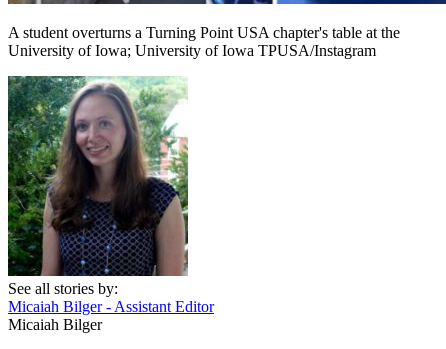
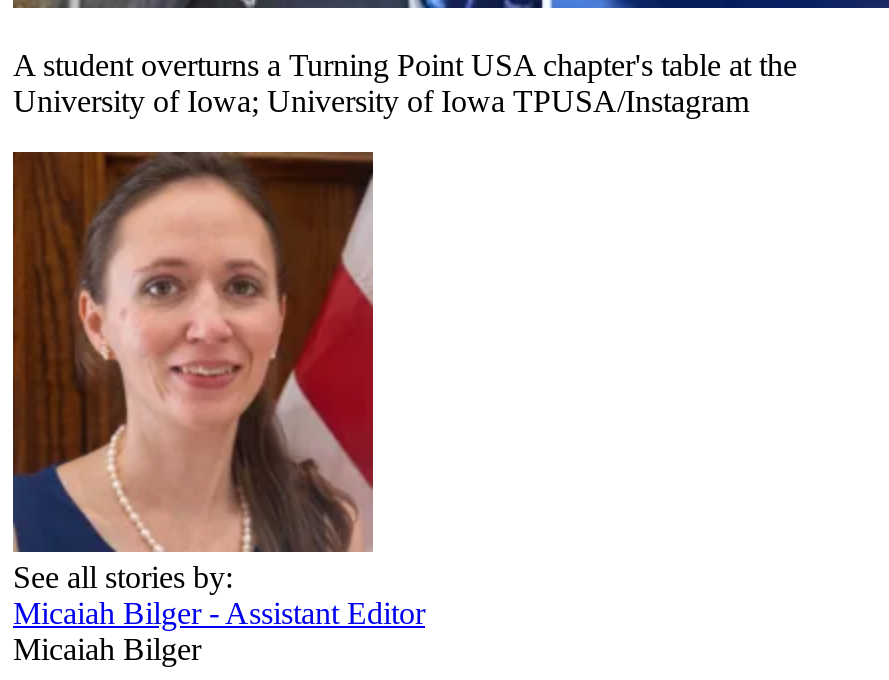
- [image]
+ [image]
